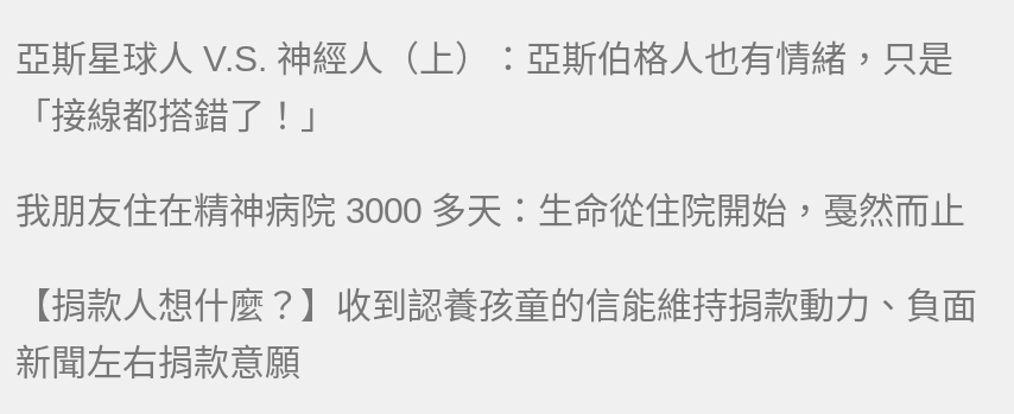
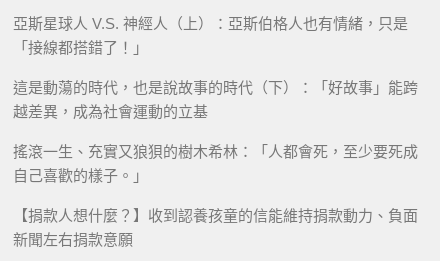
- 我朋友住在精神病院 3000 多天：生命從住院開始，戞然而止
+ 這是動蕩的時代，也是說故事的時代（下）：「好故事」能跨
+ 越差異，成為社會運動的立基
+ 搖滾一生、充實又狼狽的樹木希林：「人都會死，至少要死成
+ 自己喜歡的樣子。」
